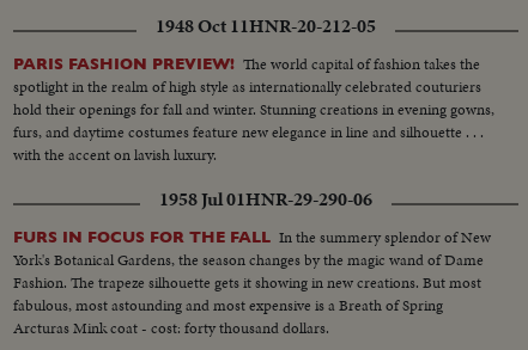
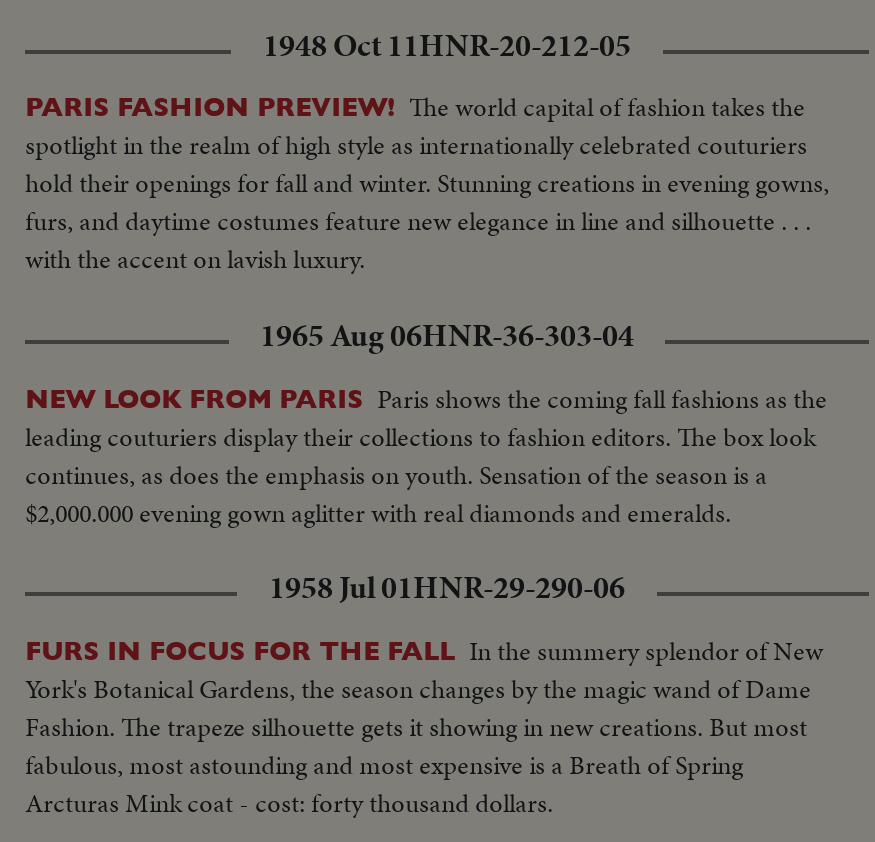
+ 1965 Aug 06HNR-36-303-04
+ NEW LOOK FROM PARIS Paris shows the coming fall fashions as the
+ leading couturiers display their collections to fashion editors. The box look
+ continues, as does the emphasis on youth. Sensation of the season is a
+ $2,000.000 evening gown aglitter with real diamonds and emeralds.
